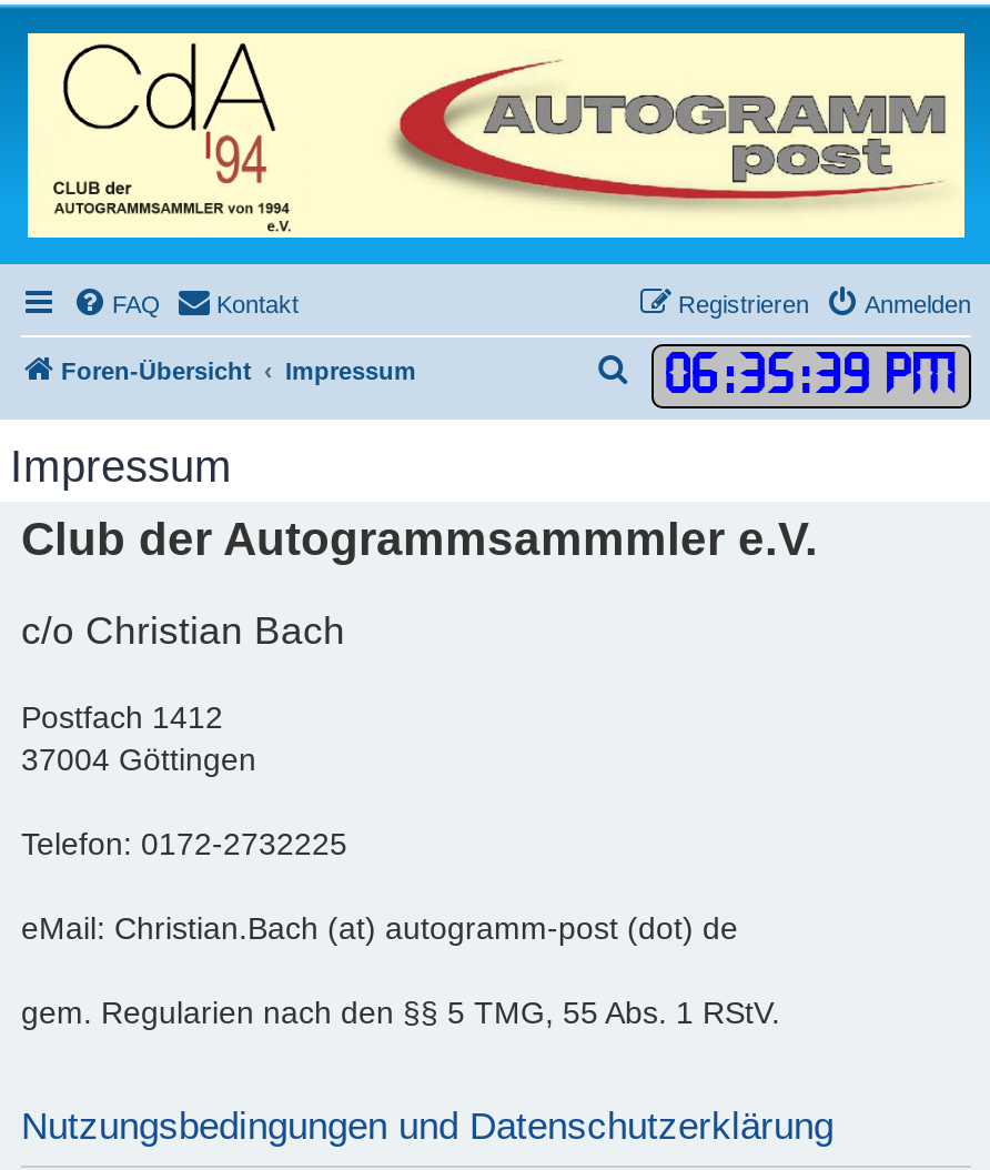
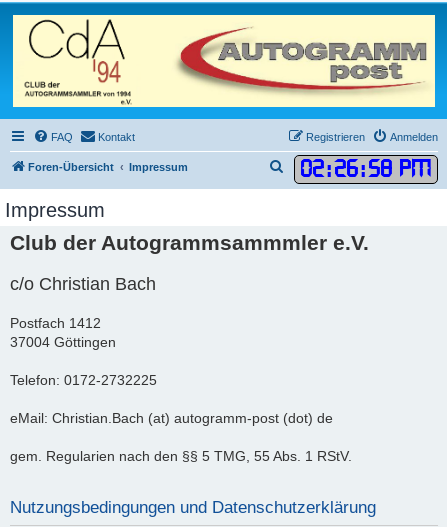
- 06 : 35 : 39 PM
+ 02 : 26 : 58 PM
